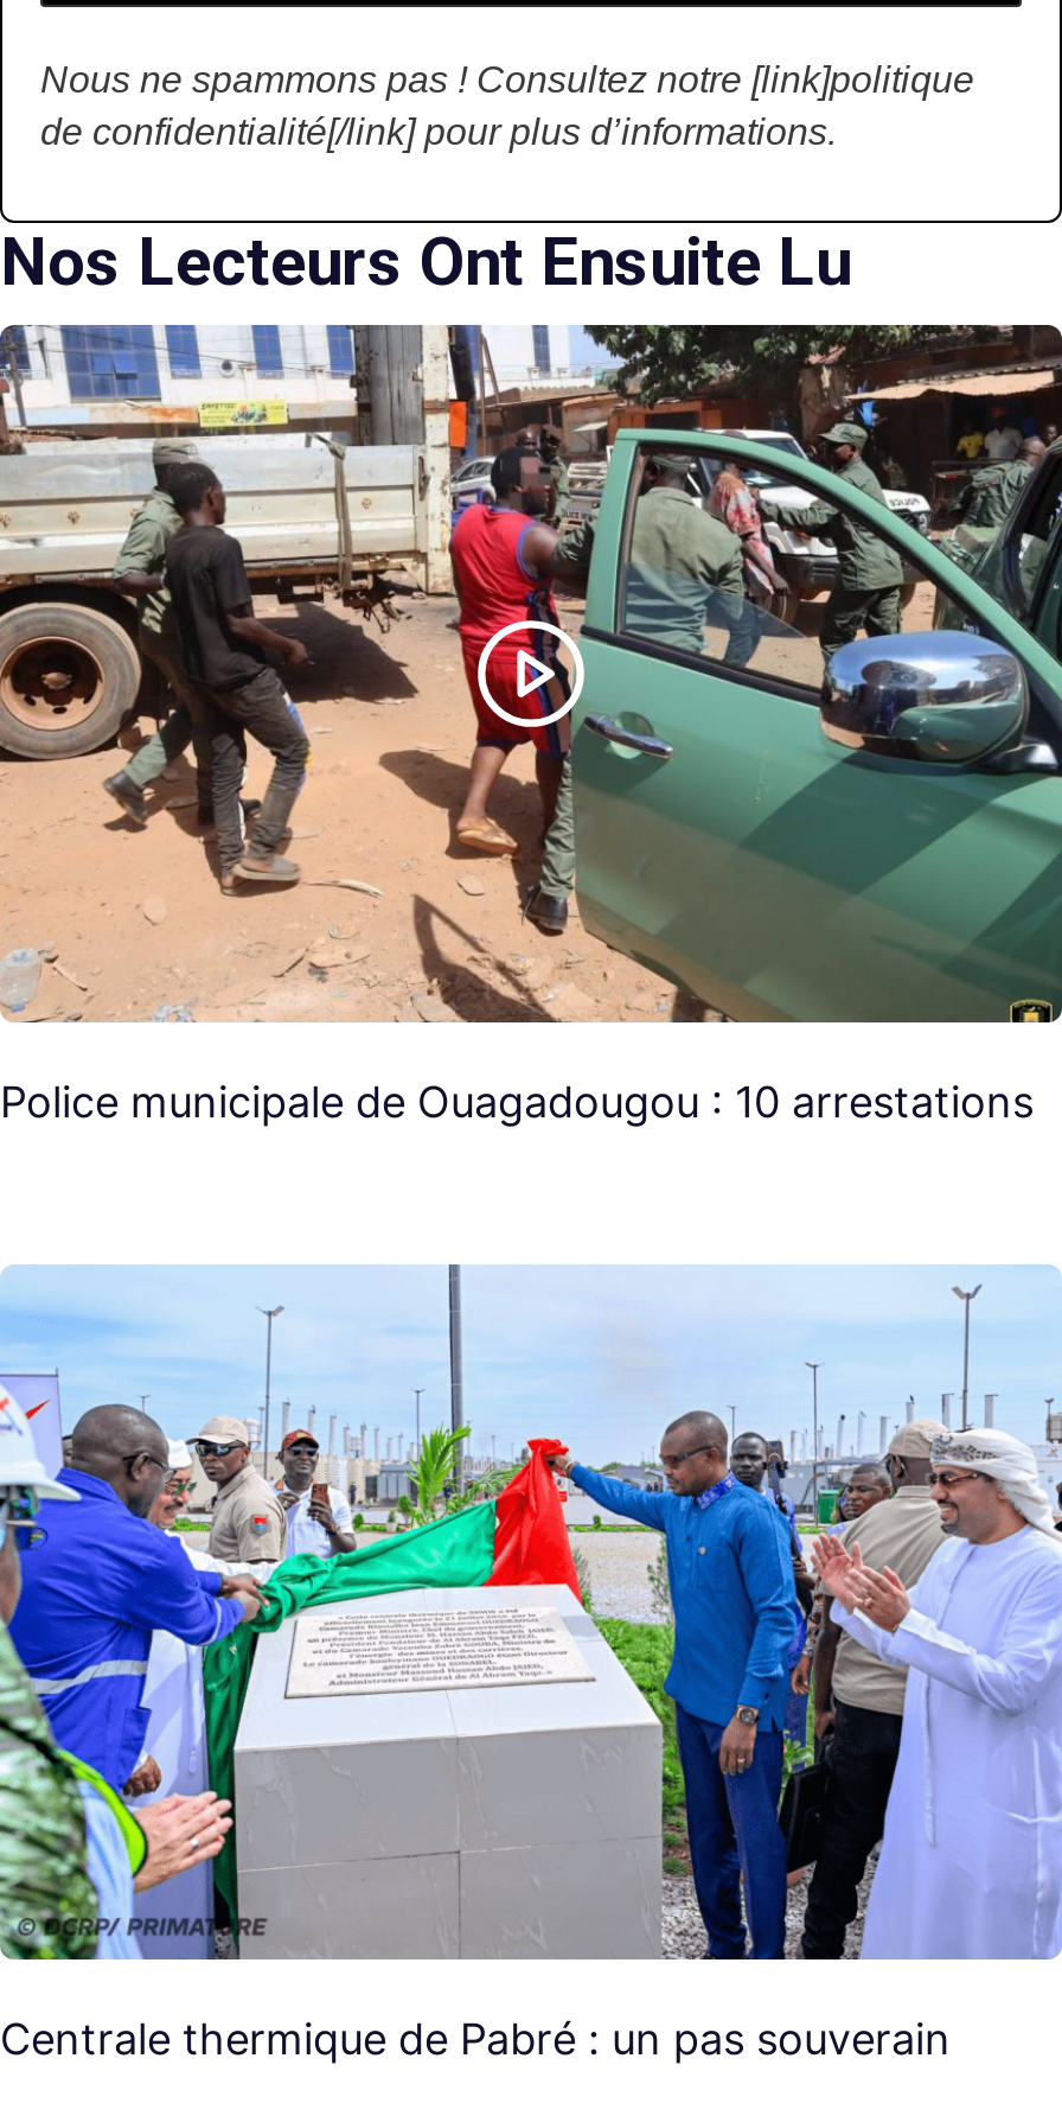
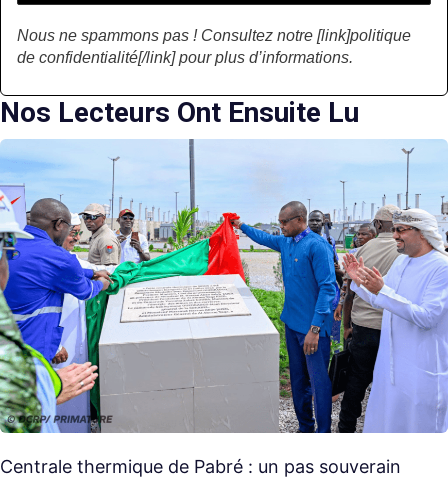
- [image]
- Police municipale de Ouagadougou : 10 arrestations
